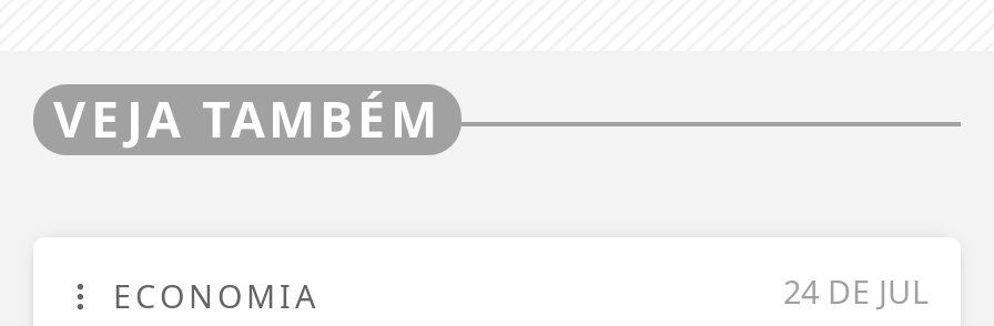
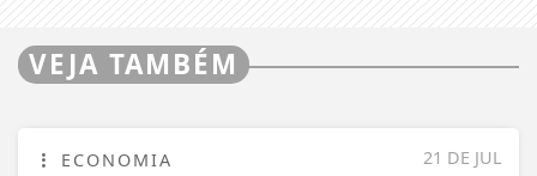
- 24 DE JUL
+ 21 DE JUL
